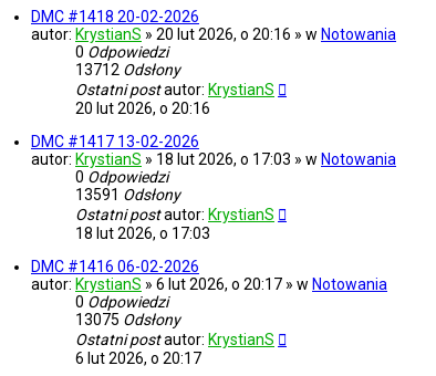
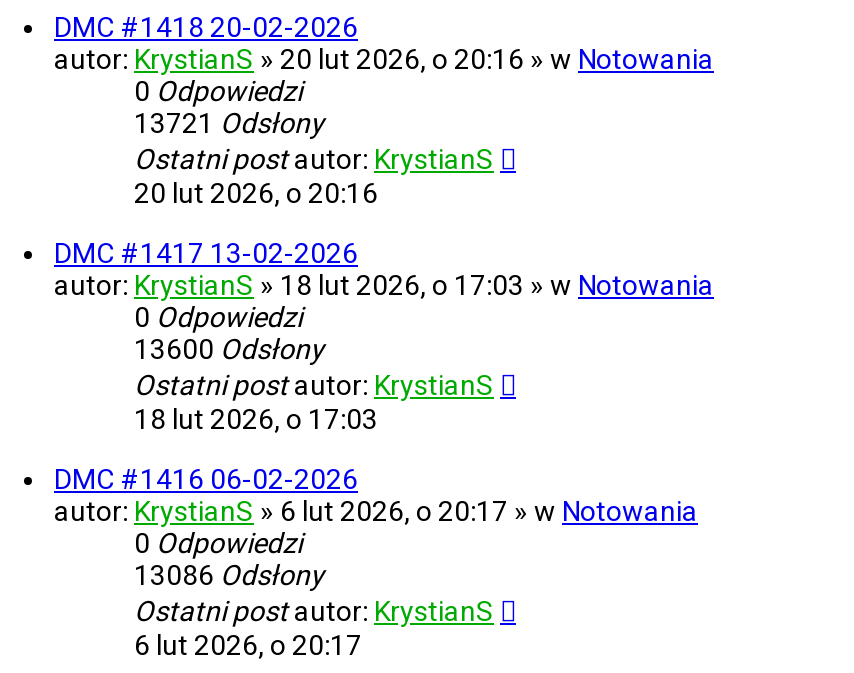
- 13712 Odsłony
+ 13721 Odsłony

- 13591 Odsłony
+ 13600 Odsłony

- 13075 Odsłony
+ 13086 Odsłony
